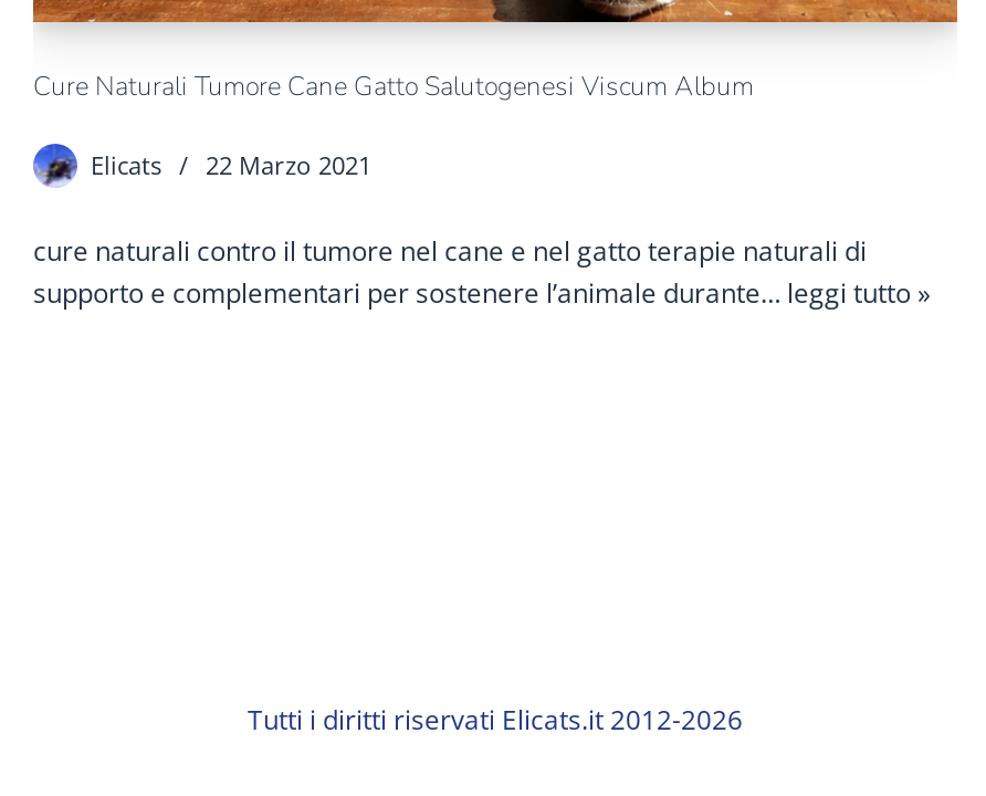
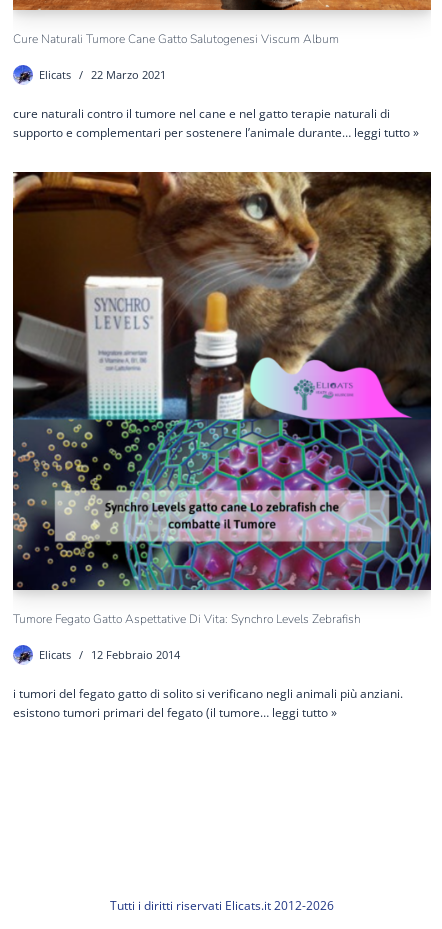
+ [image]
+ Tumore Fegato Gatto Aspettative Di Vita: Synchro Levels Zebrafish
+ Elicats
+ 12 Febbraio 2014
+ i tumori del fegato gatto di solito si verificano negli animali più anziani.
+ esistono tumori primari del fegato (il tumore… leggi tutto »
